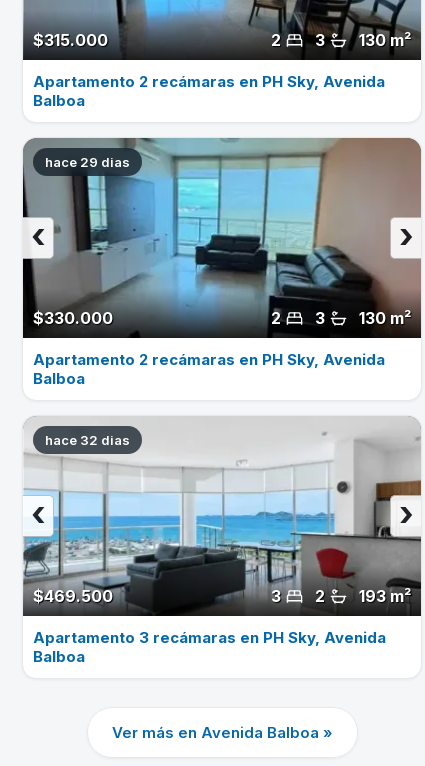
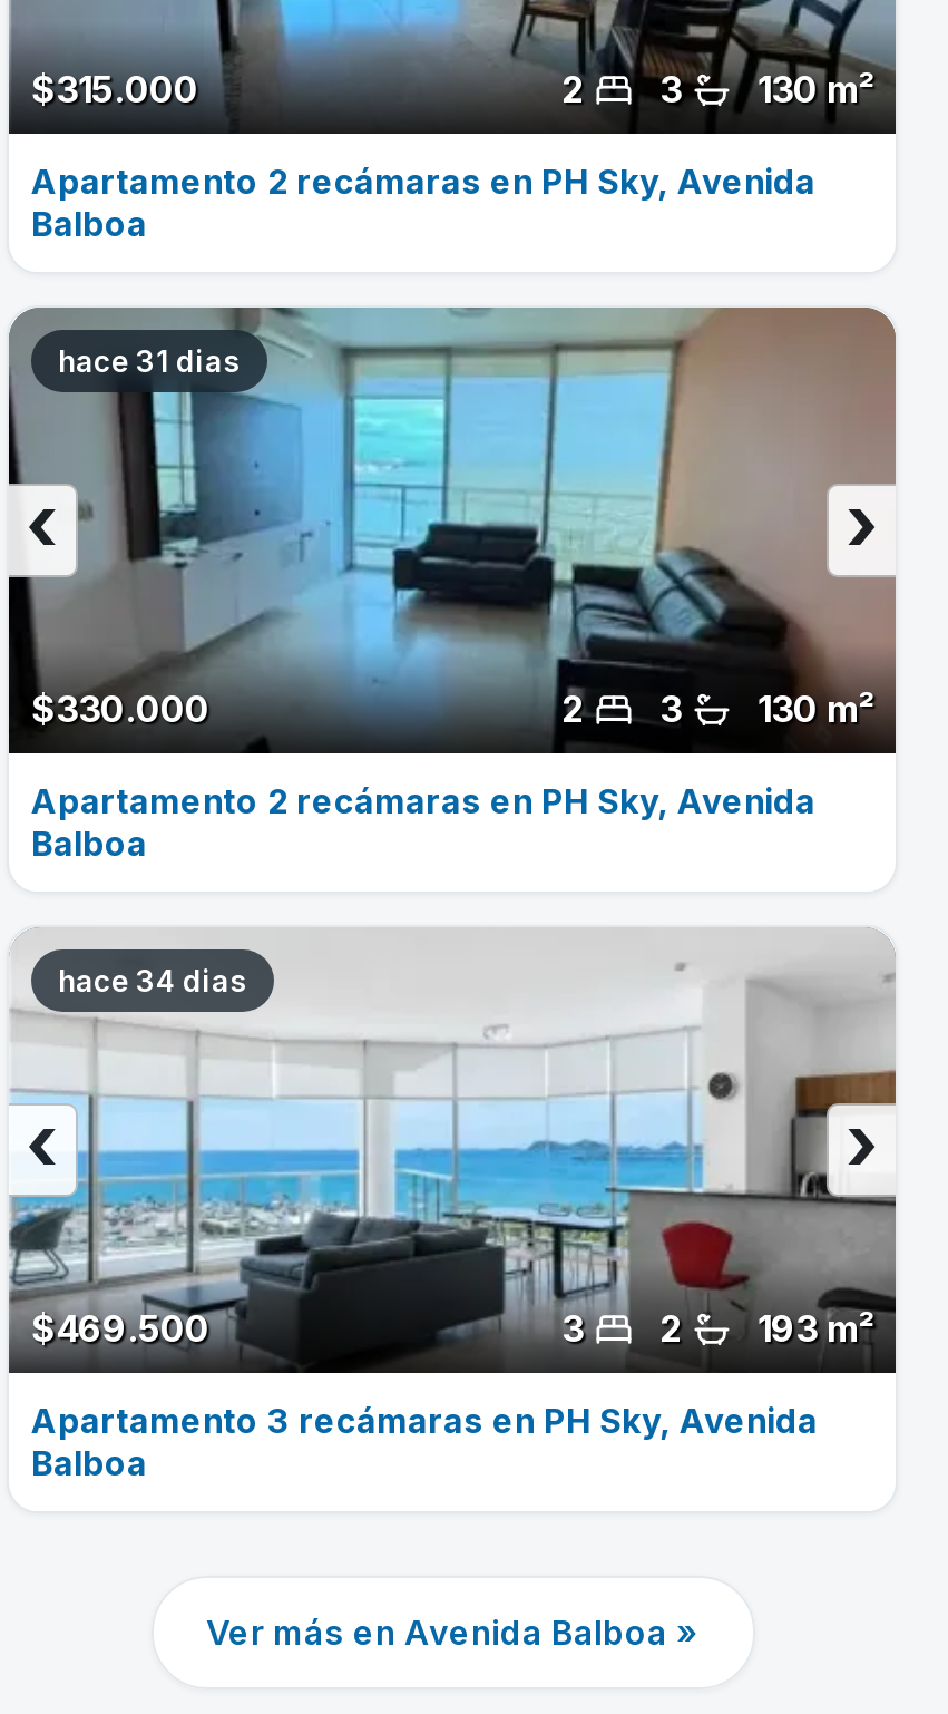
- hace 29 dias
+ hace 31 dias

- hace 32 dias
+ hace 34 dias
